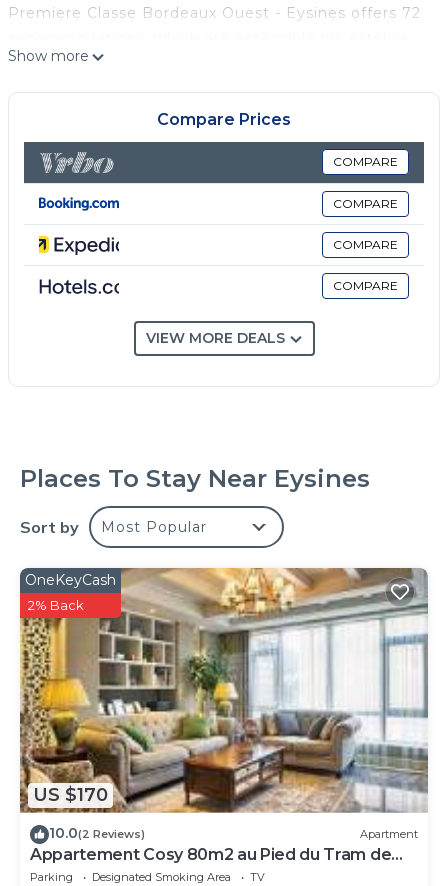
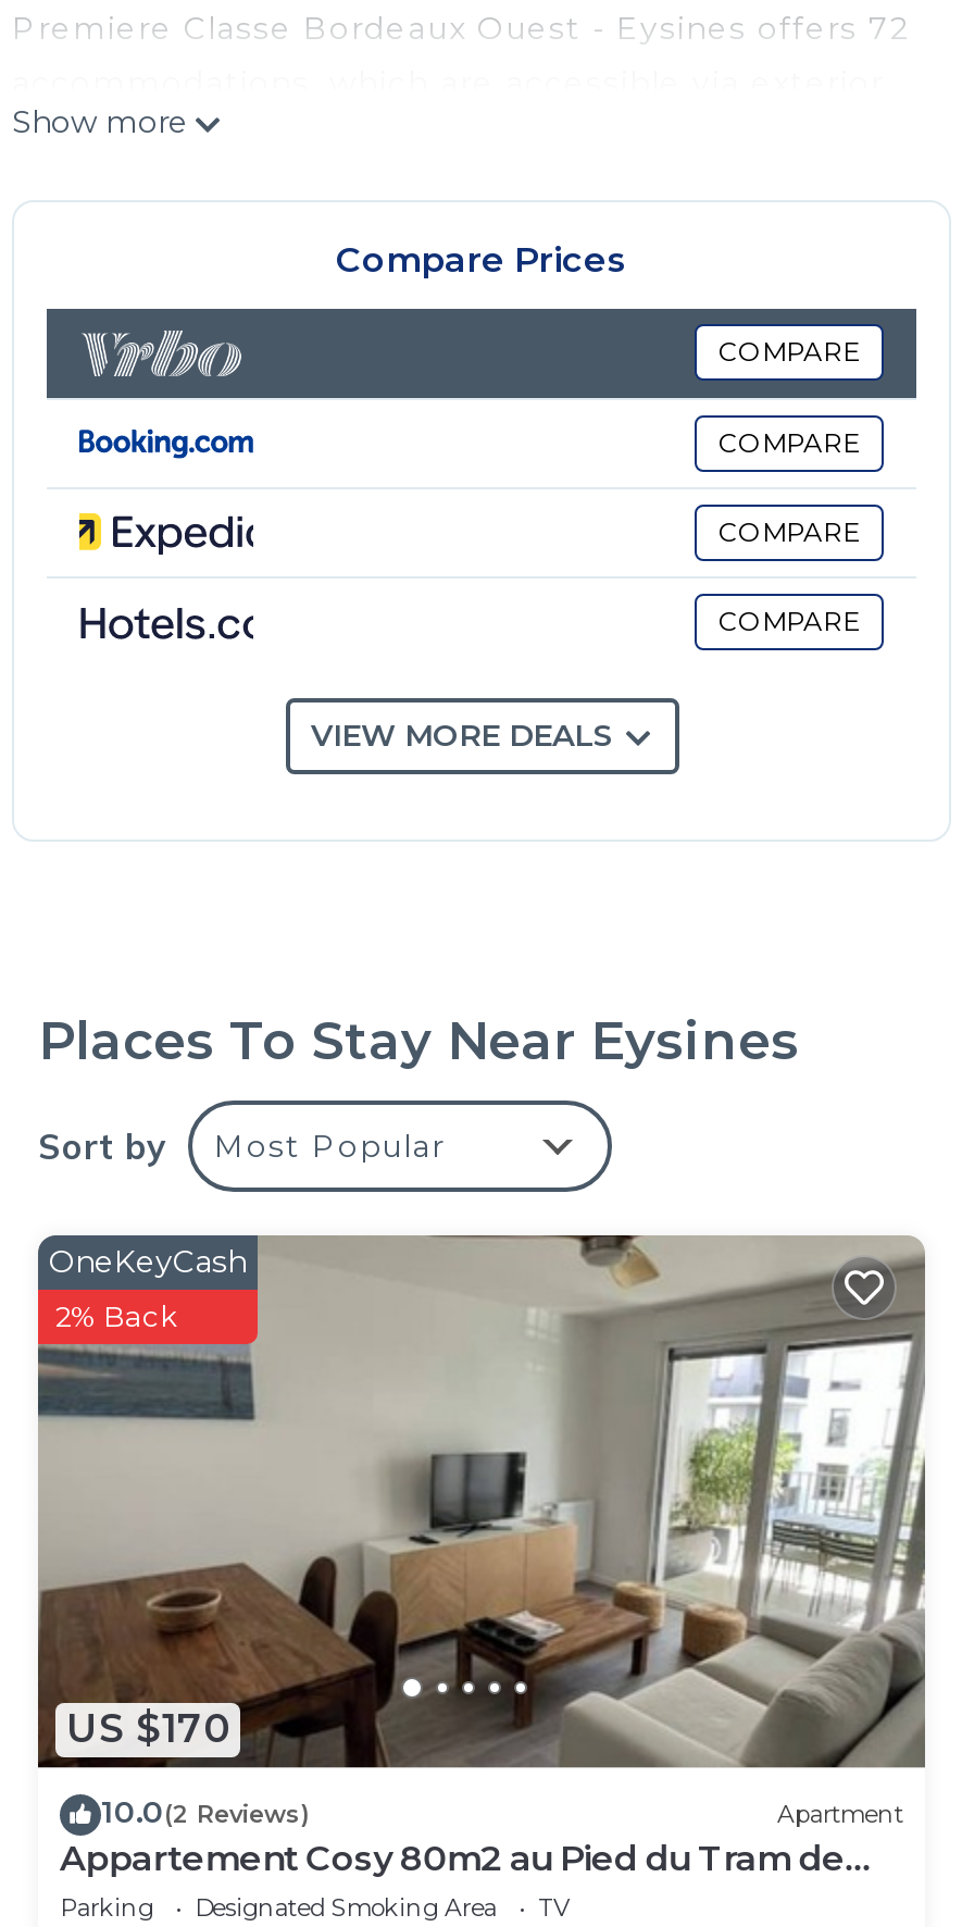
- [image]
+ [image]
